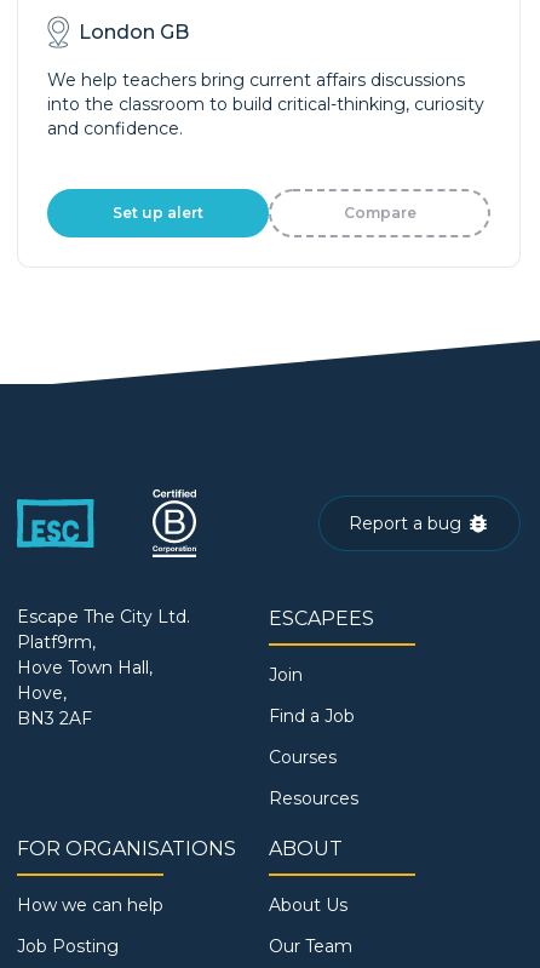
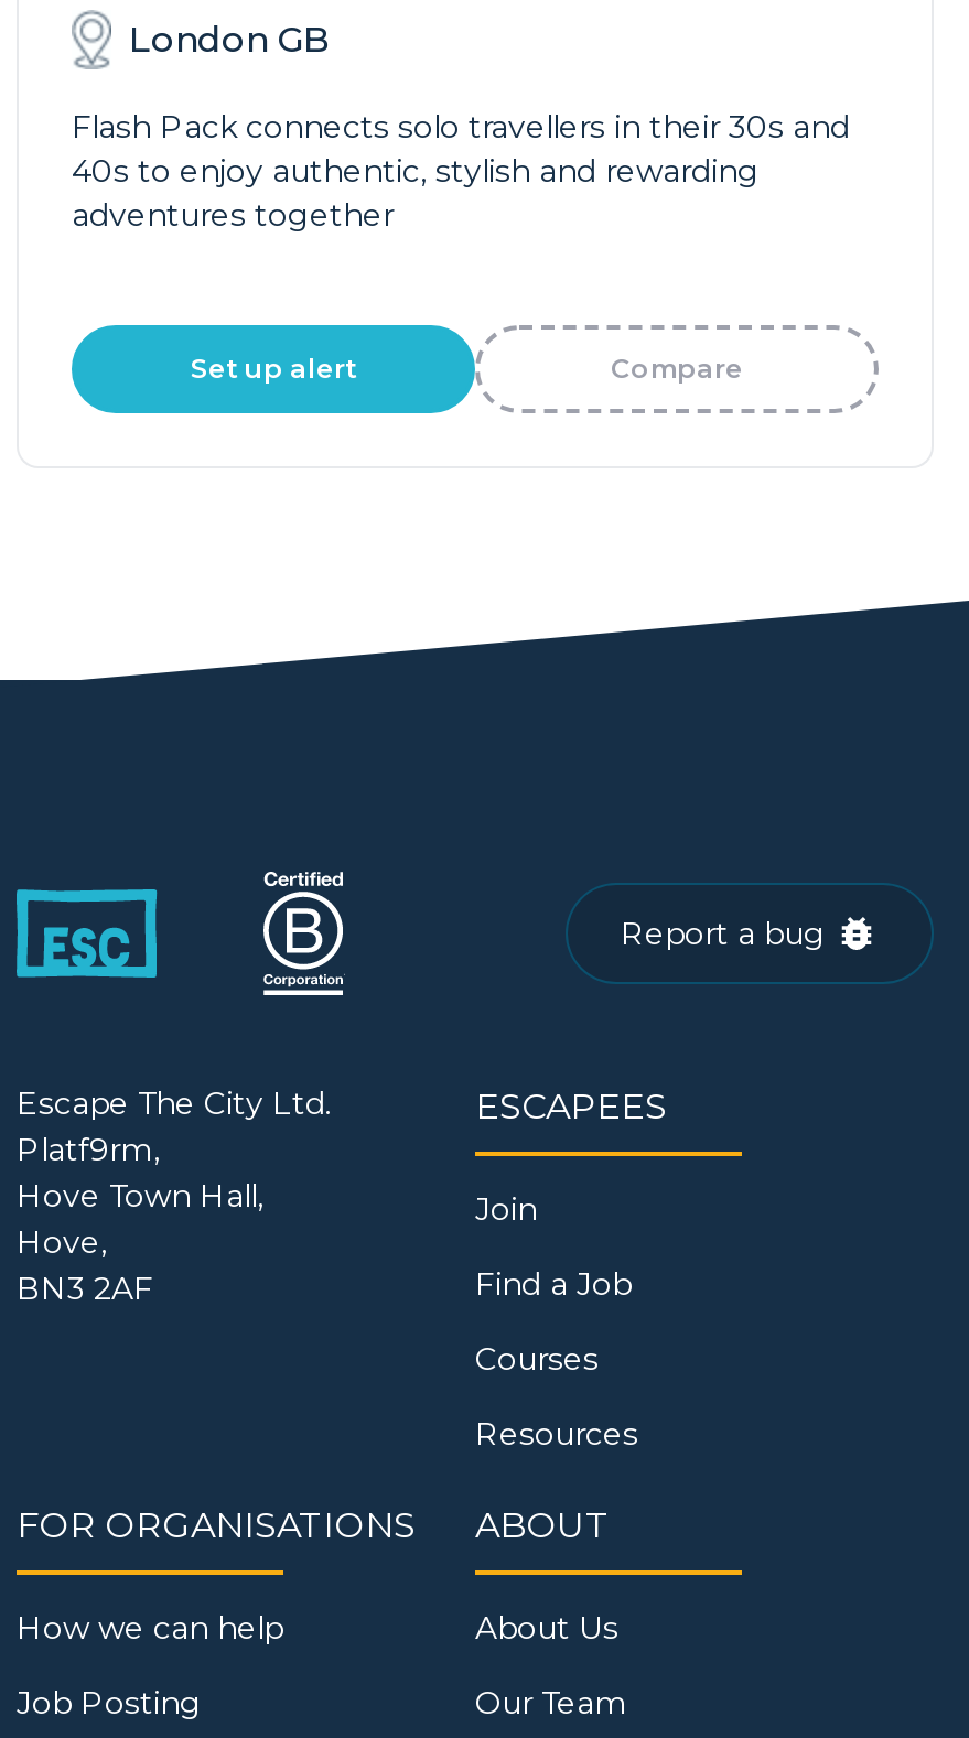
- We help teachers bring current affairs discussions
- into the classroom to build critical-thinking, curiosity
- and confidence.
+ Flash Pack connects solo travellers in their 30s and
+ 40s to enjoy authentic, stylish and rewarding
+ adventures together
